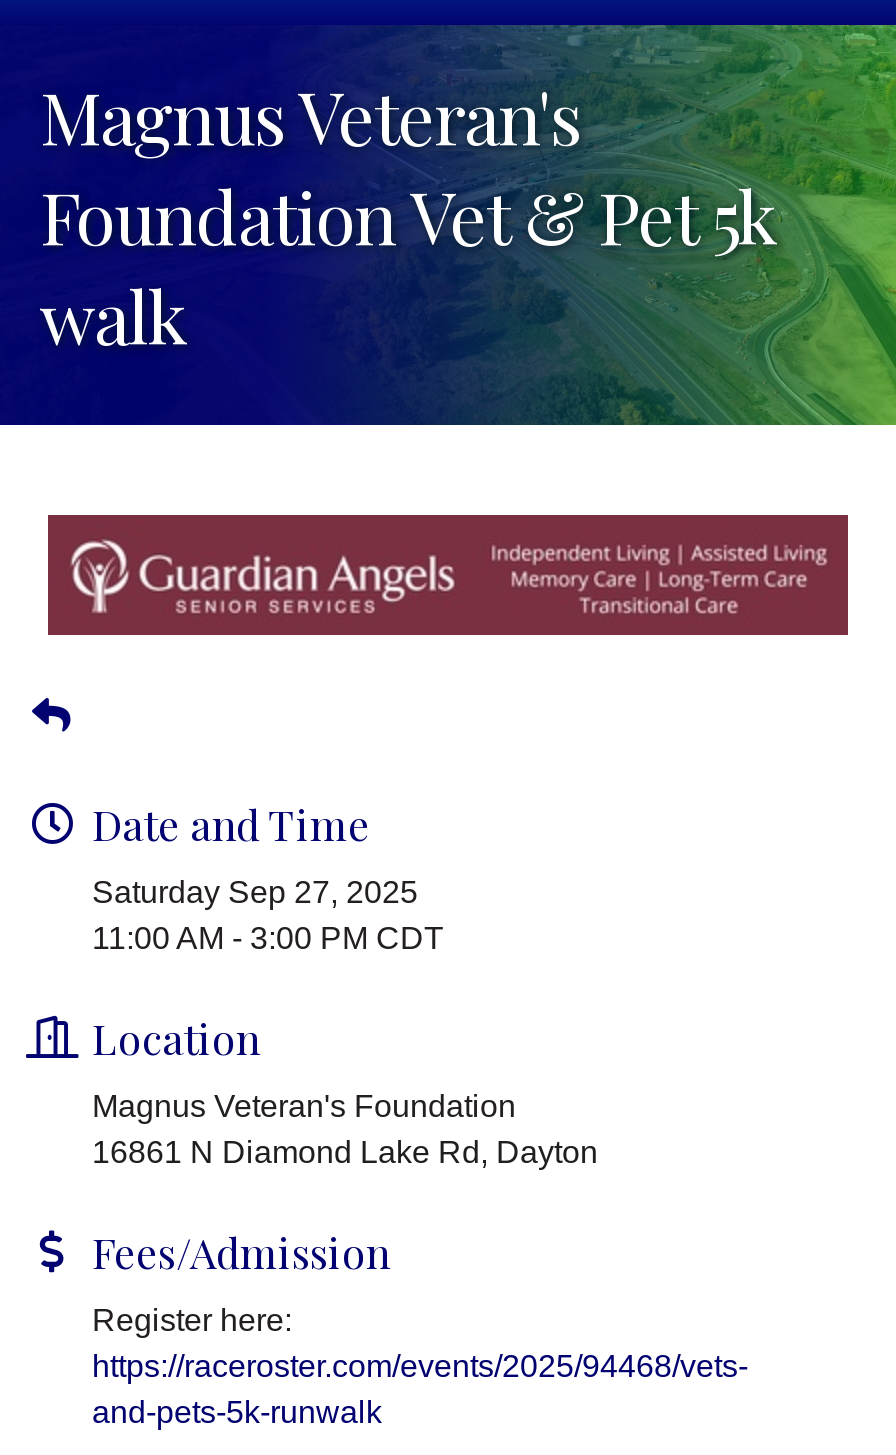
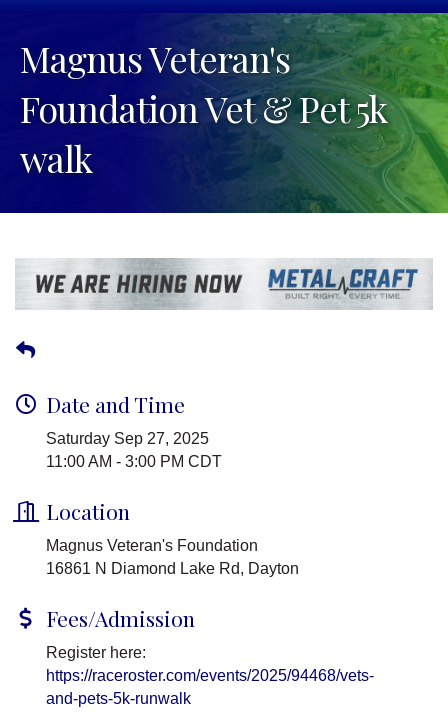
- [image]
+ [image]
